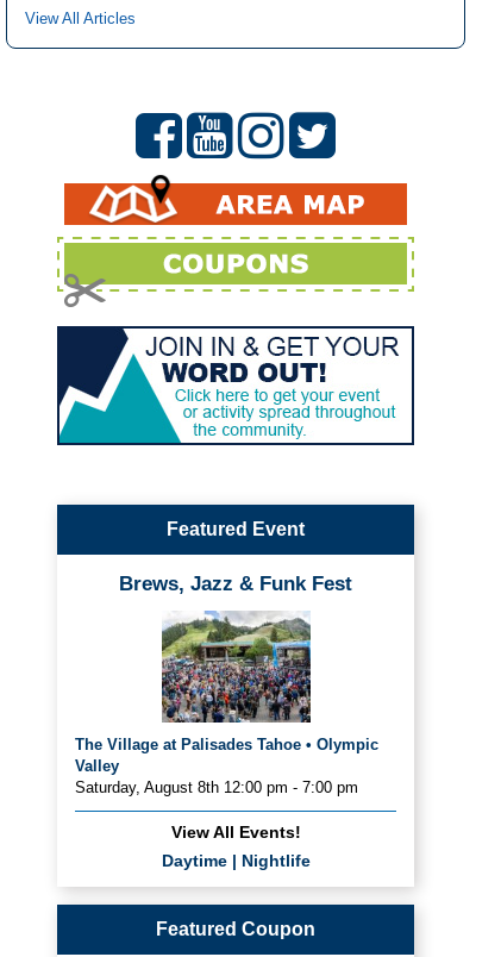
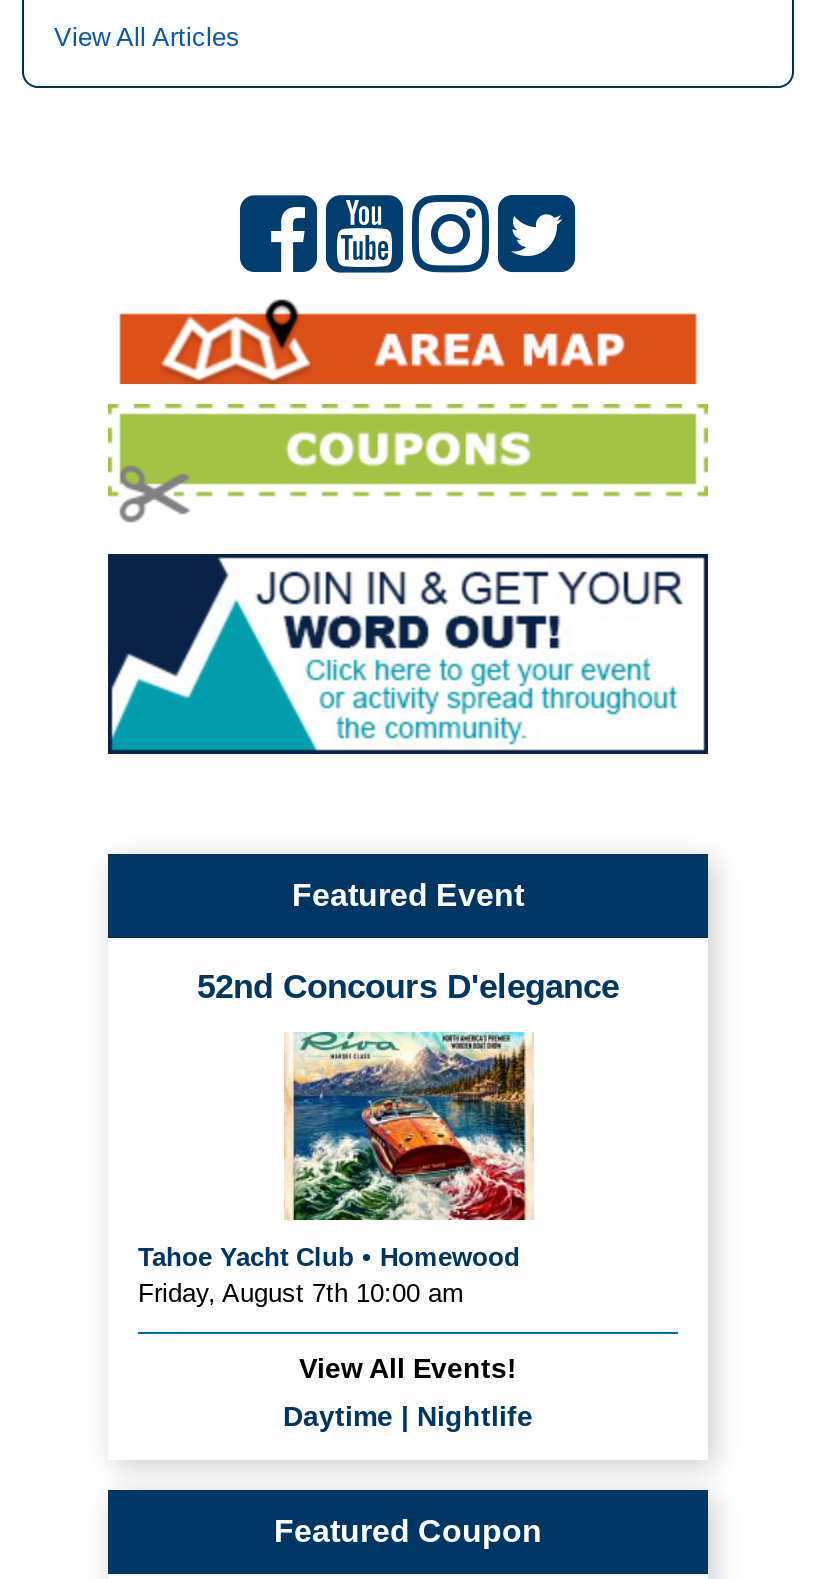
- Brews, Jazz & Funk Fest
+ 52nd Concours D'elegance

- [image]
- The Village at Palisades Tahoe • Olympic
- Valley
- Saturday, August 8th 12:00 pm - 7:00 pm
+ [image]
+ Tahoe Yacht Club • Homewood
+ Friday, August 7th 10:00 am
